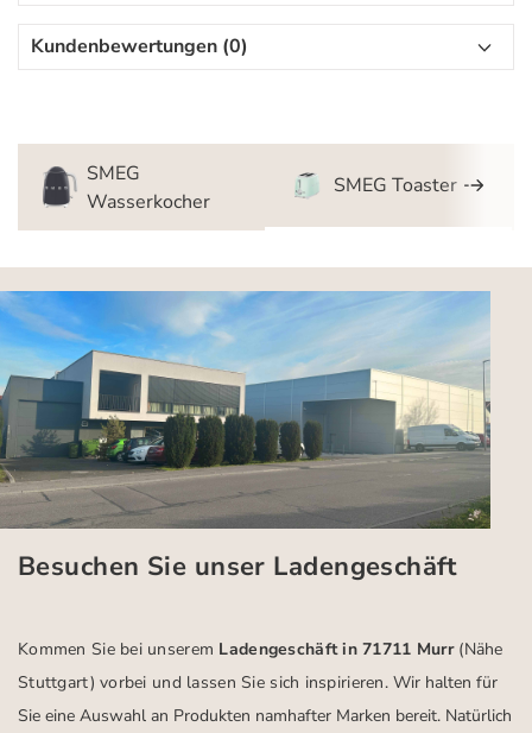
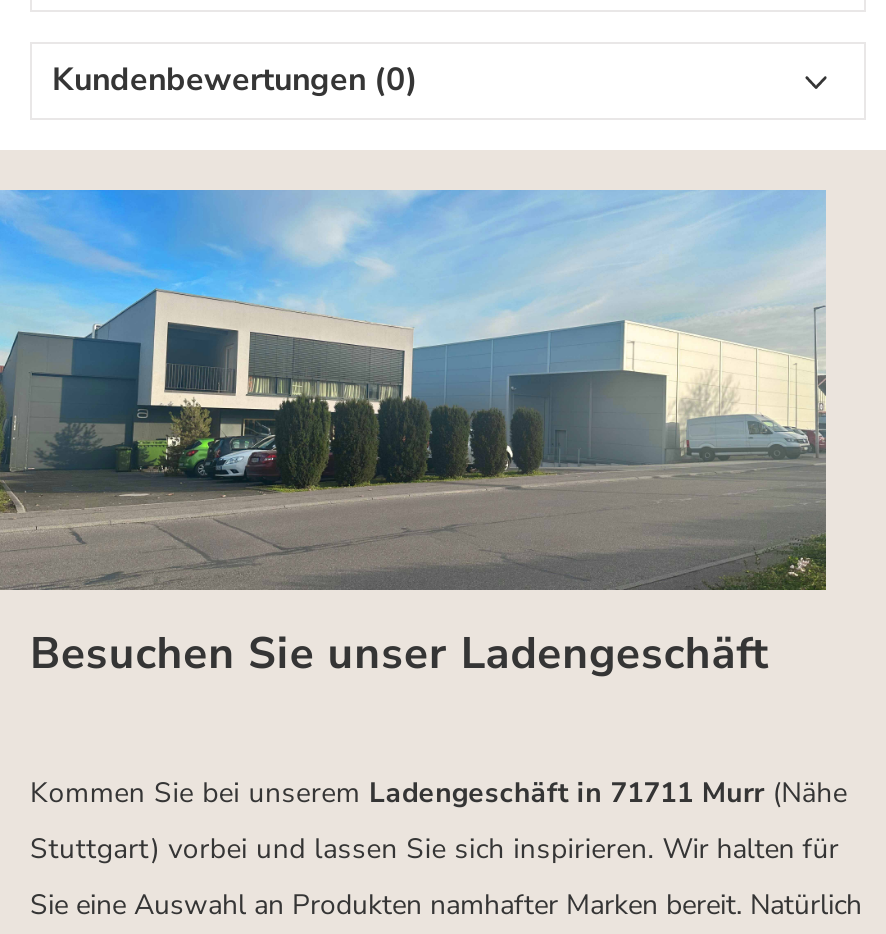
- SMEG
- Wasserkocher

- SMEG Toaster
